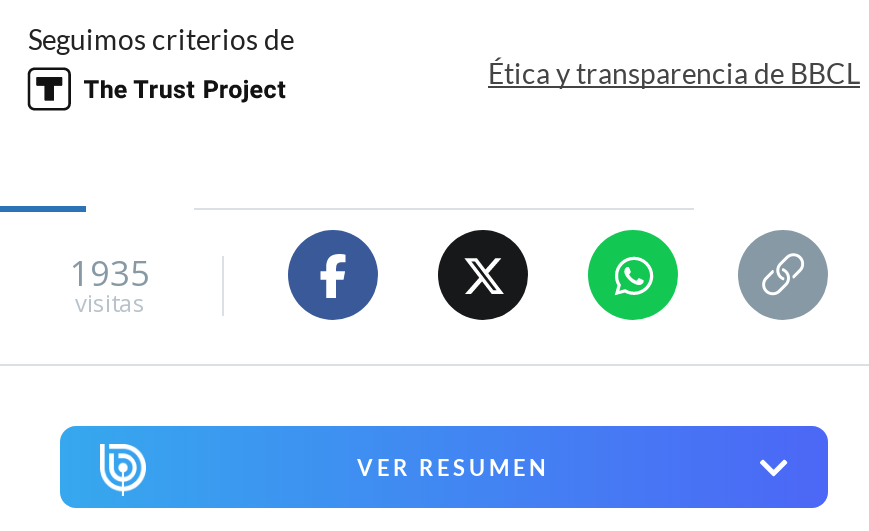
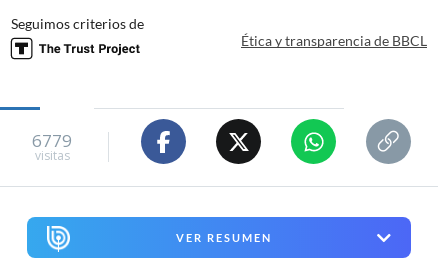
- 1935
+ 6779
